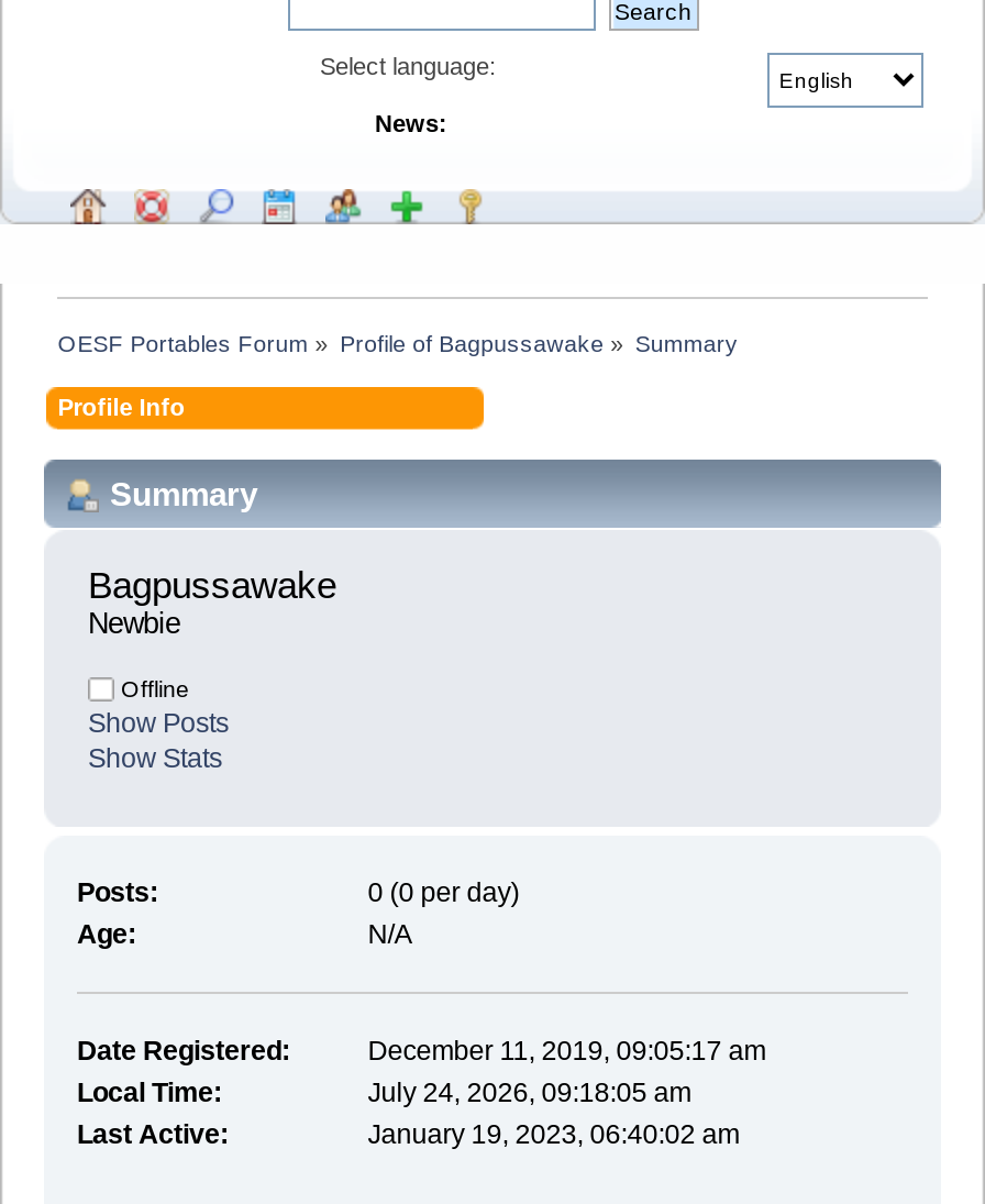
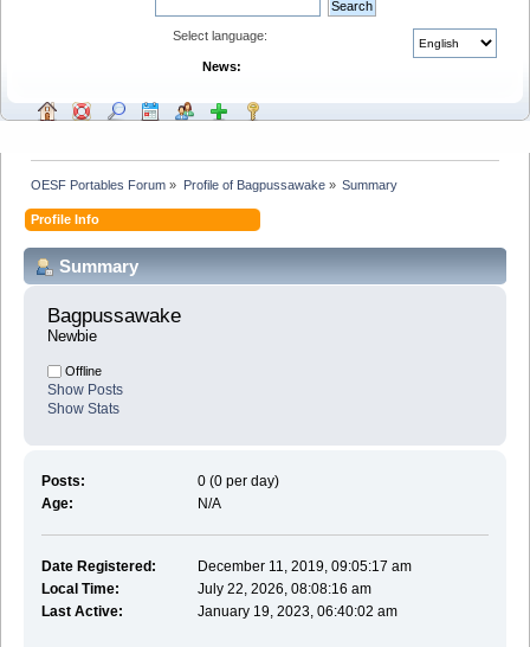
- July 24, 2026, 09:18:05 am
+ July 22, 2026, 08:08:16 am
